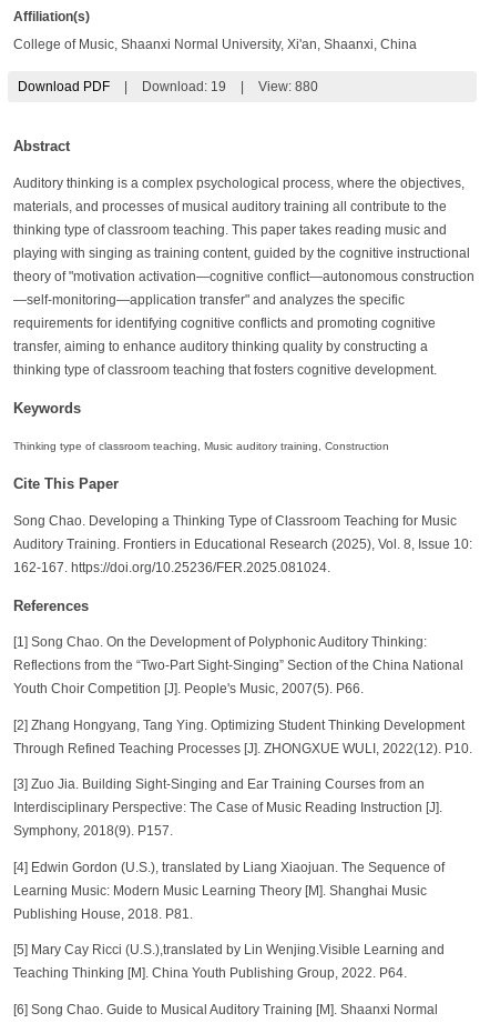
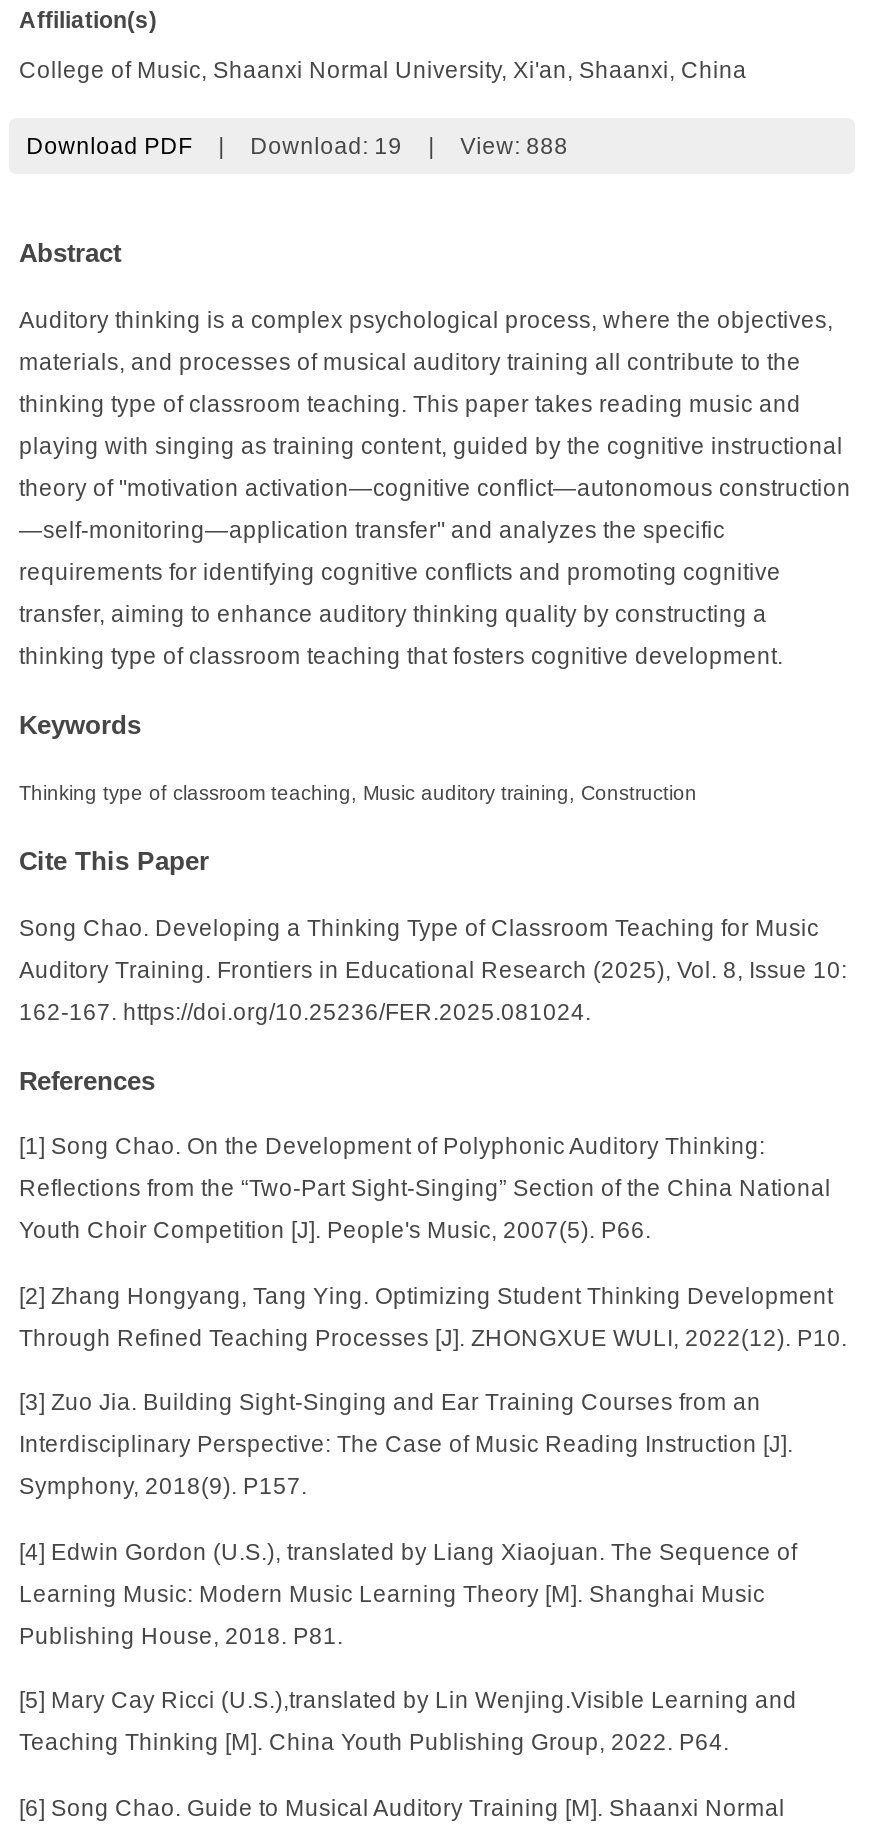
- View: 880
+ View: 888
